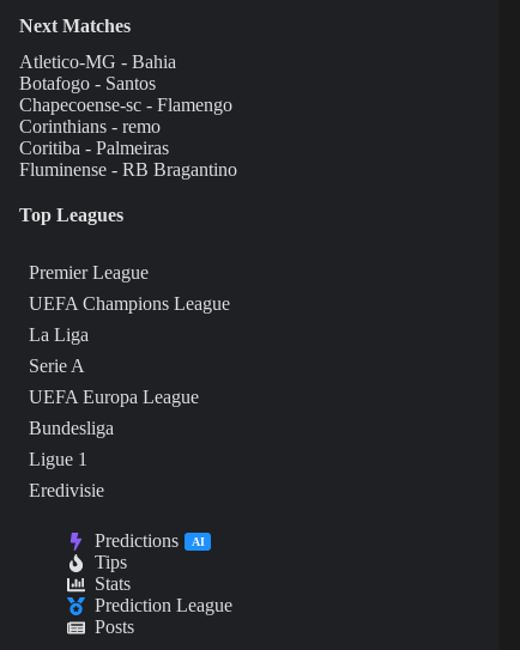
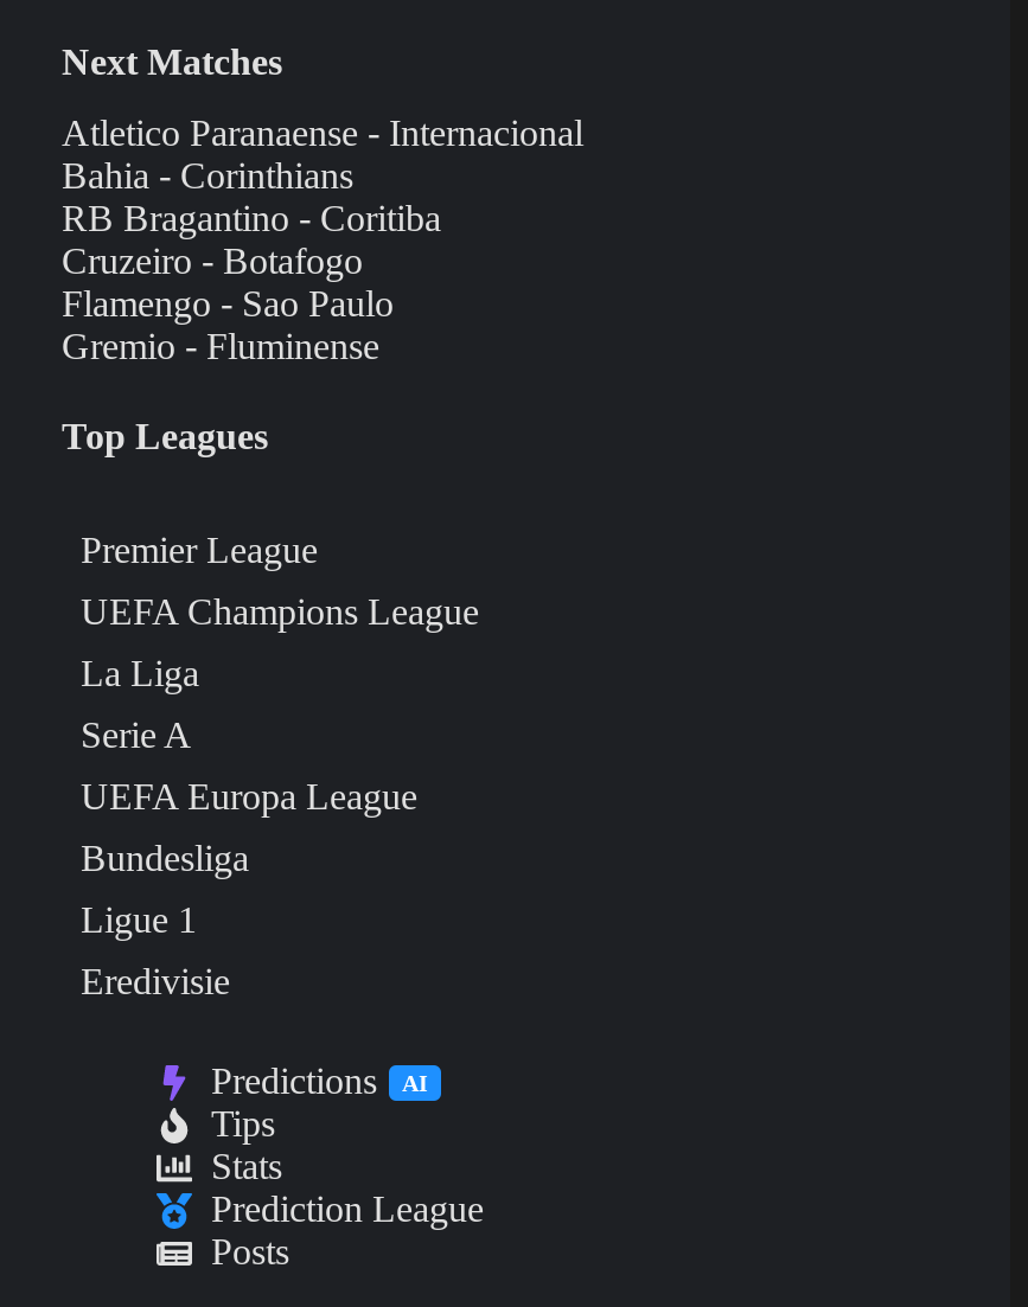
- Atletico-MG - Bahia
- Botafogo - Santos
- Chapecoense-sc - Flamengo
- Corinthians - remo
- Coritiba - Palmeiras
- Fluminense - RB Bragantino
+ Atletico Paranaense - Internacional
+ Bahia - Corinthians
+ RB Bragantino - Coritiba
+ Cruzeiro - Botafogo
+ Flamengo - Sao Paulo
+ Gremio - Fluminense
